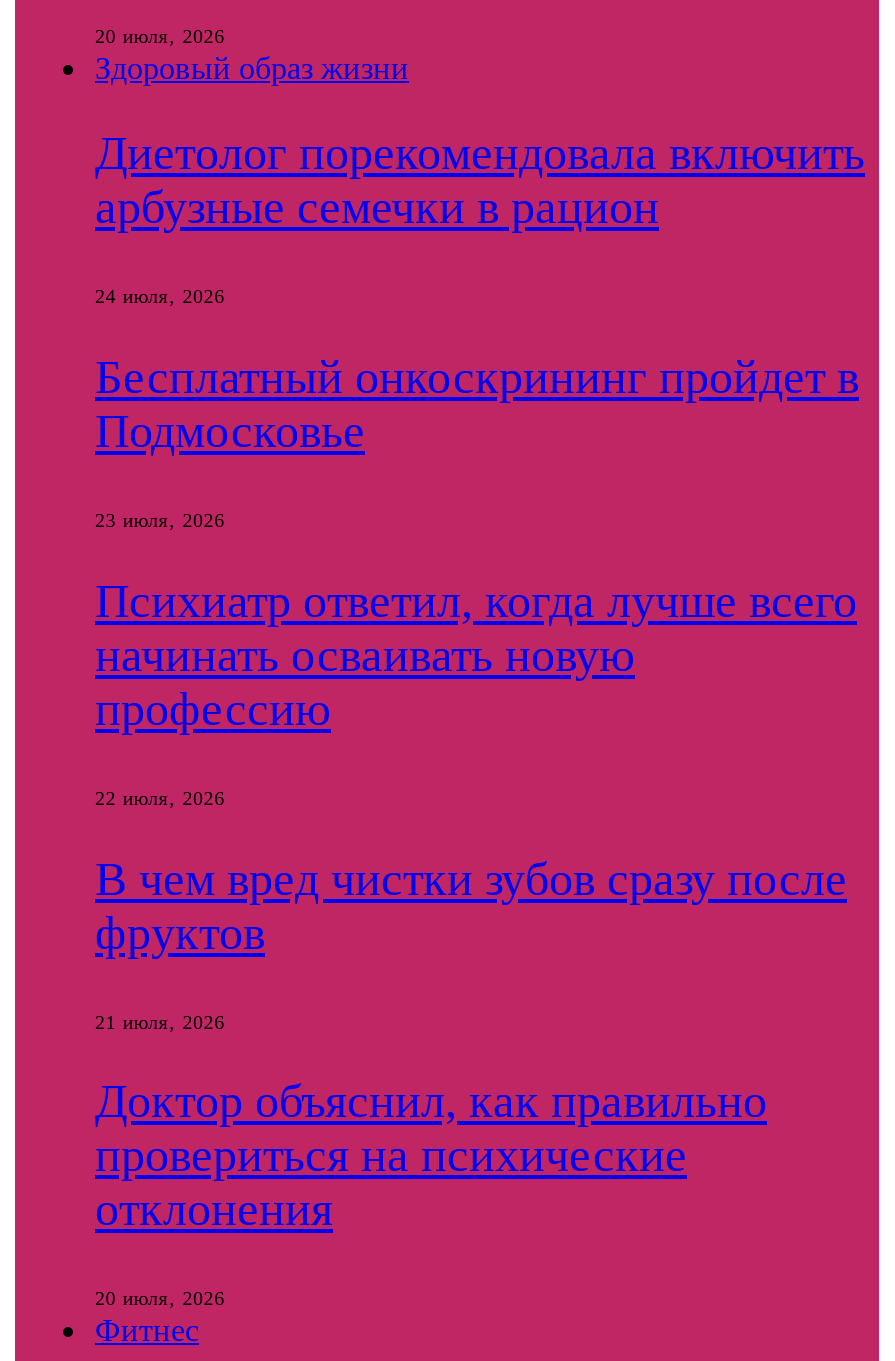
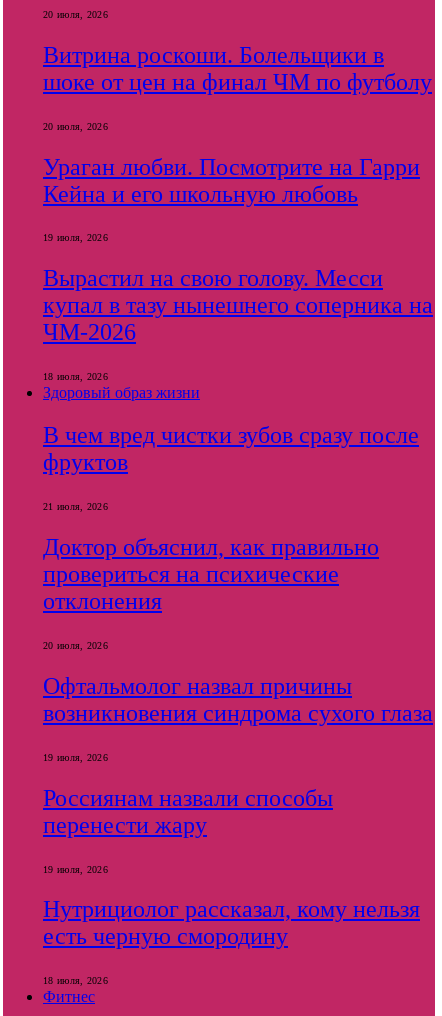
+ Витрина роскоши. Болельщики в
+ шоке от цен на финал ЧМ по футболу
+ 20 июля, 2026
+ Ураган любви. Посмотрите на Гарри
+ Кейна и его школьную любовь
+ 19 июля, 2026
+ Вырастил на свою голову. Месси
+ купал в тазу нынешнего соперника на
+ ЧМ-2026
+ 18 июля, 2026

moved down: Здоровый образ жизни

- Диетолог порекомендовала включить
- арбузные семечки в рацион
- 24 июля, 2026
- Бесплатный онкоскрининг пройдет в
- Подмосковье
- 23 июля, 2026
- Психиатр ответил, когда лучше всего
- начинать осваивать новую
- профессию
- 22 июля, 2026

+ Офтальмолог назвал причины
+ возникновения синдрома сухого глаза
+ 19 июля, 2026
+ Россиянам назвали способы
+ перенести жару
+ 19 июля, 2026
+ Нутрициолог рассказал, кому нельзя
+ есть черную смородину
+ 18 июля, 2026
